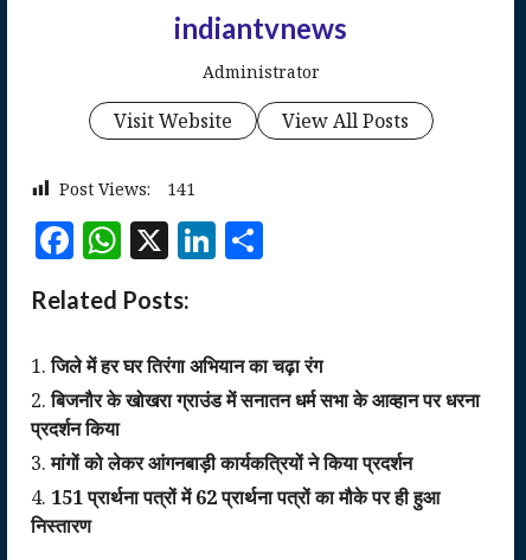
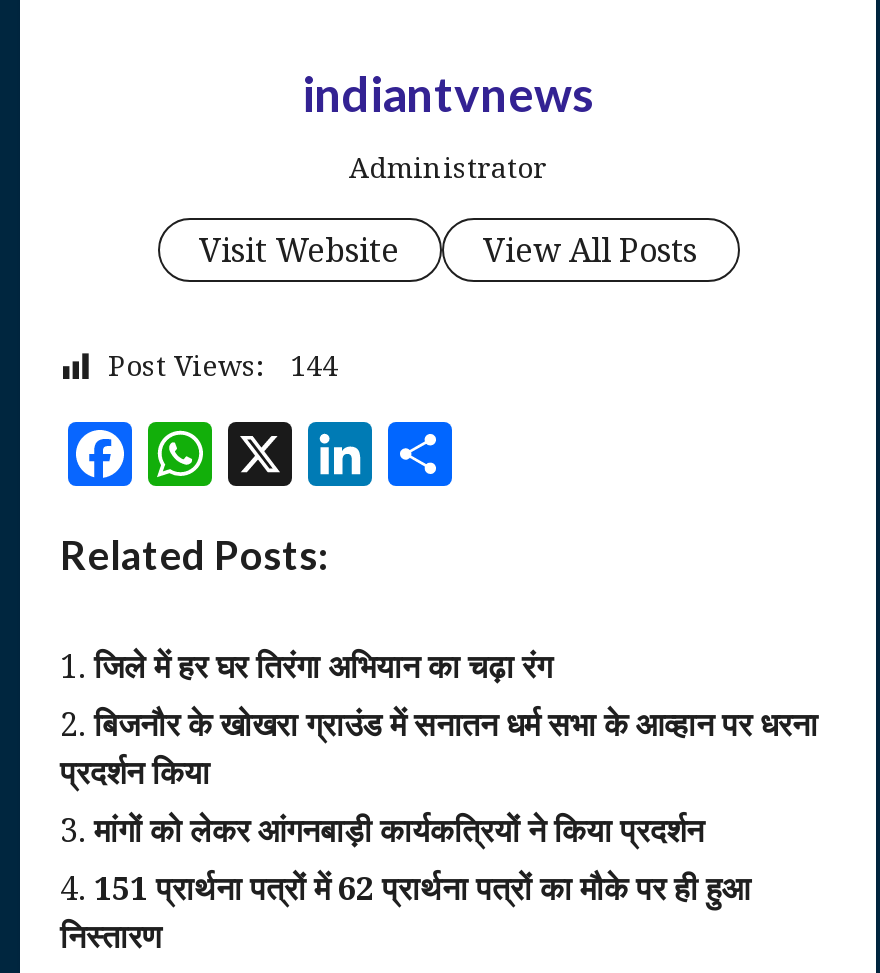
- Post Views: 141
+ Post Views: 144
